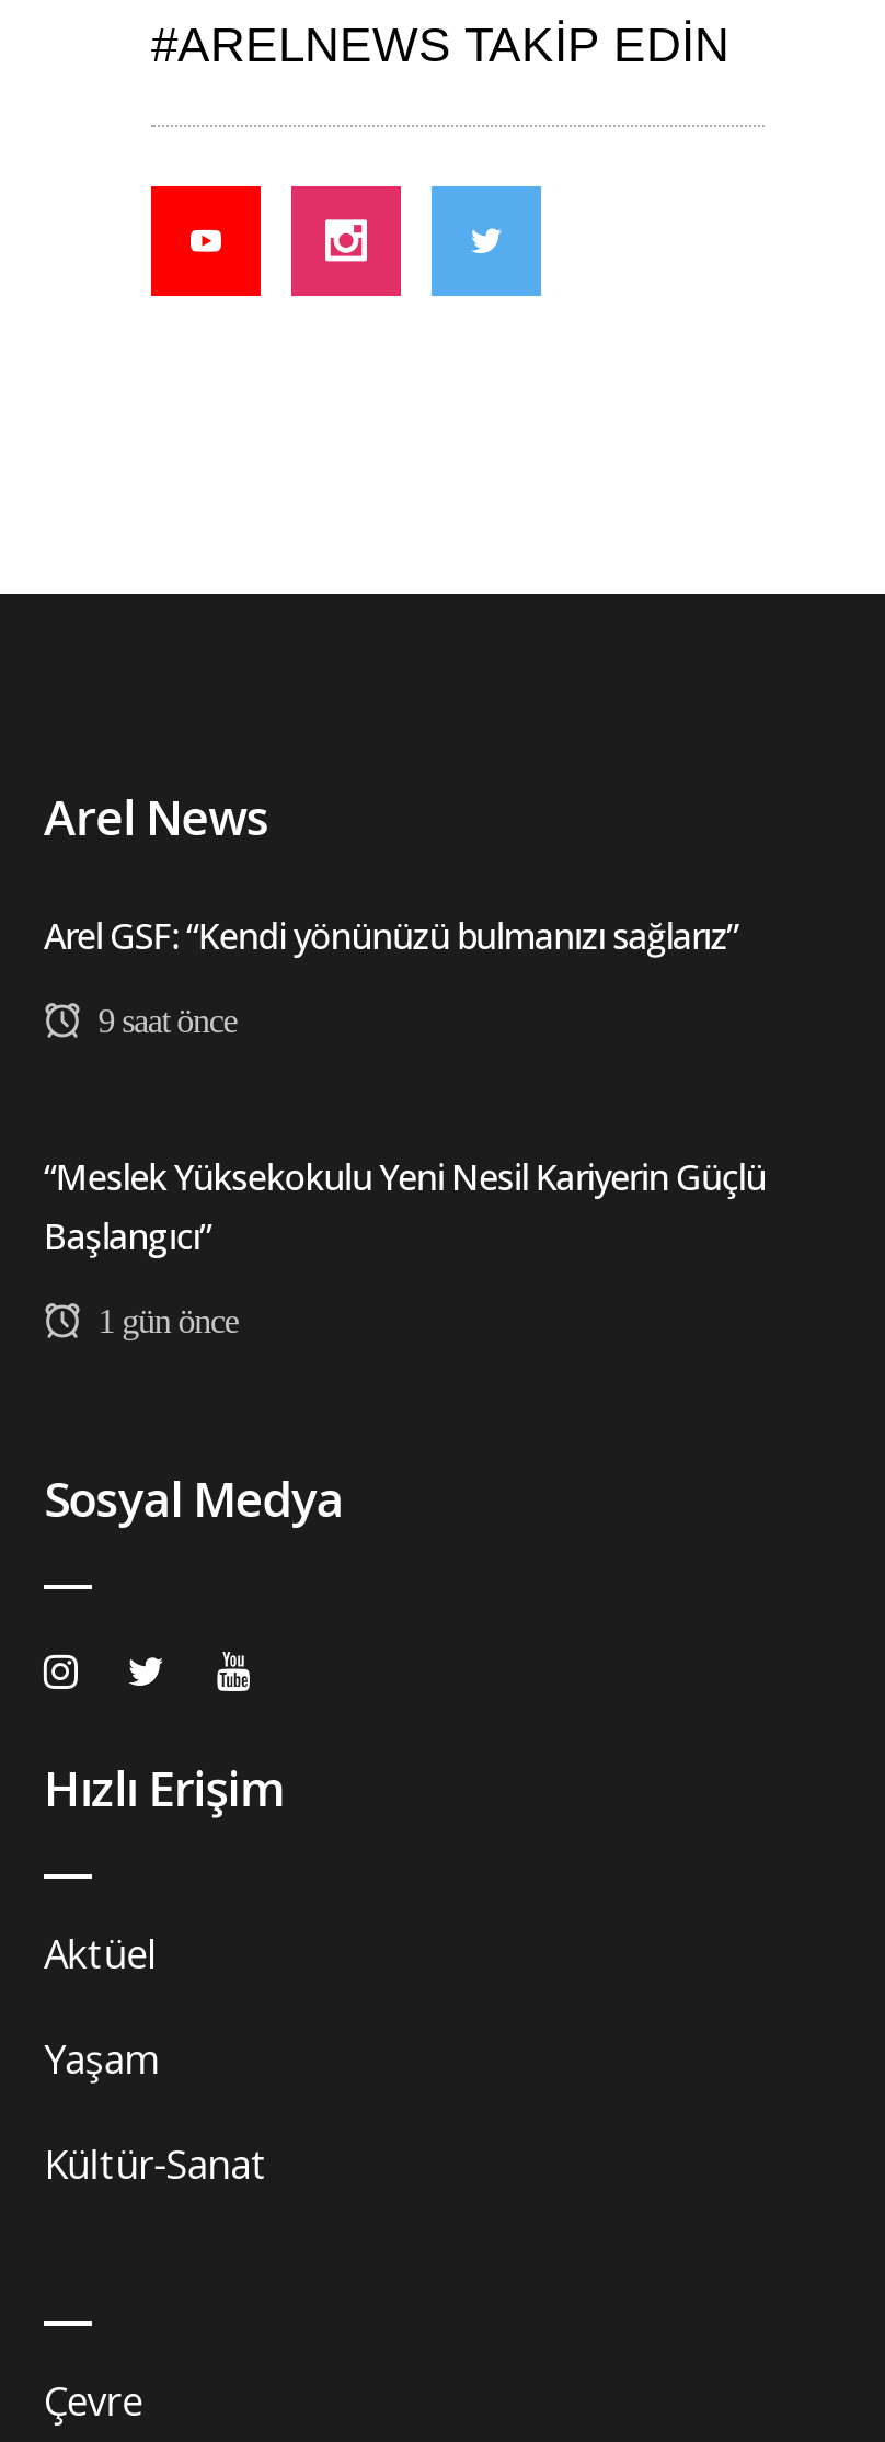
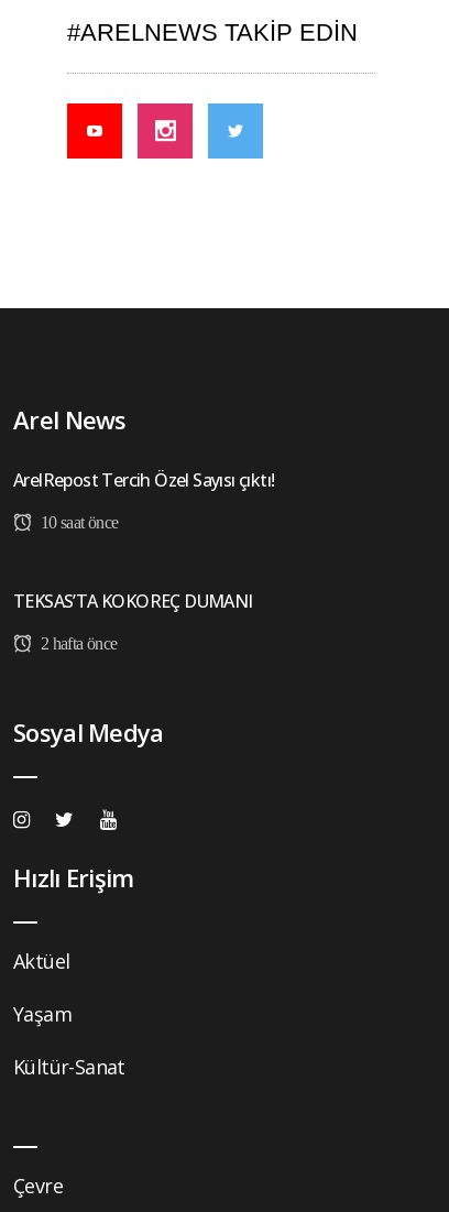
- Arel GSF: “Kendi yönünüzü bulmanızı sağlarız”
+ ArelRepost Tercih Özel Sayısı çıktı!

- 9 saat önce
+ 10 saat önce

- “Meslek Yüksekokulu Yeni Nesil Kariyerin Güçlü
- Başlangıcı”
+ TEKSAS’TA KOKOREÇ DUMANI

- 1 gün önce
+ 2 hafta önce
